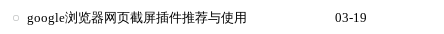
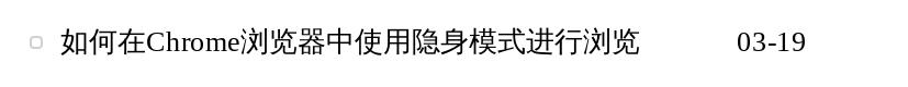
- google浏览器网页截屏插件推荐与使用
+ 如何在Chrome浏览器中使用隐身模式进行浏览
